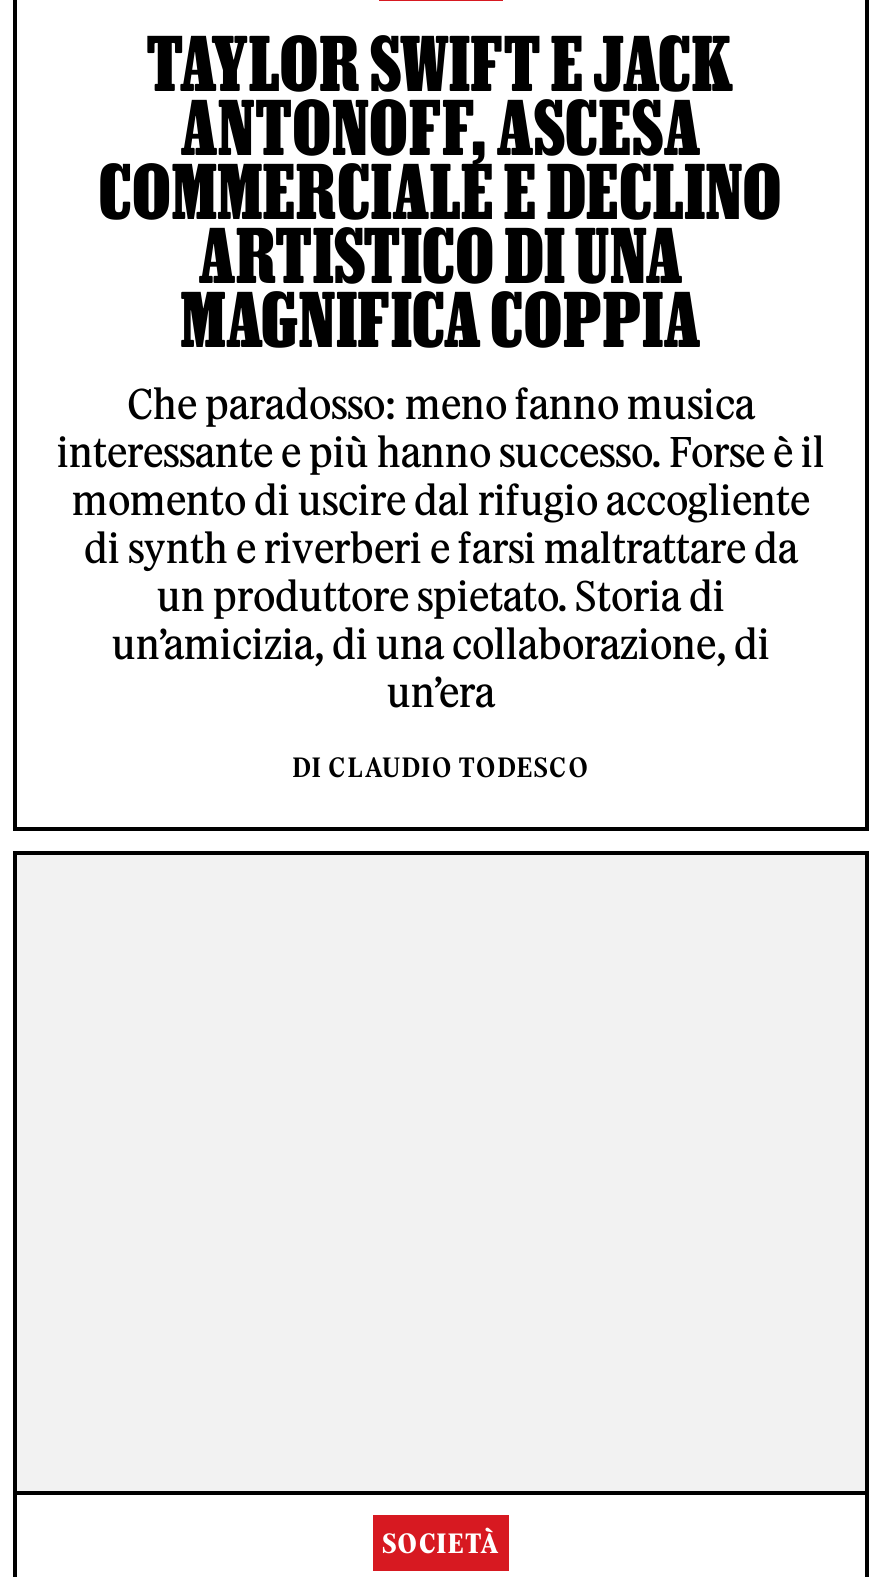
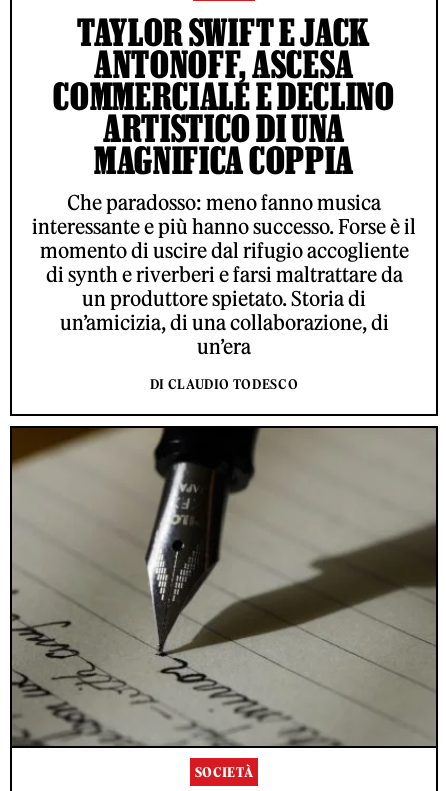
+ [image]
